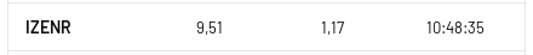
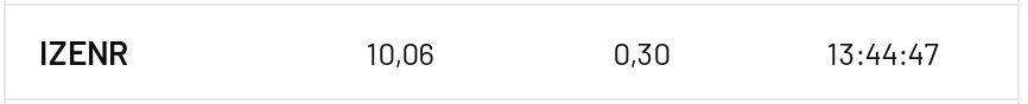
- 9,51
+ 10,06

- 1,17
+ 0,30

- 10:48:35
+ 13:44:47
